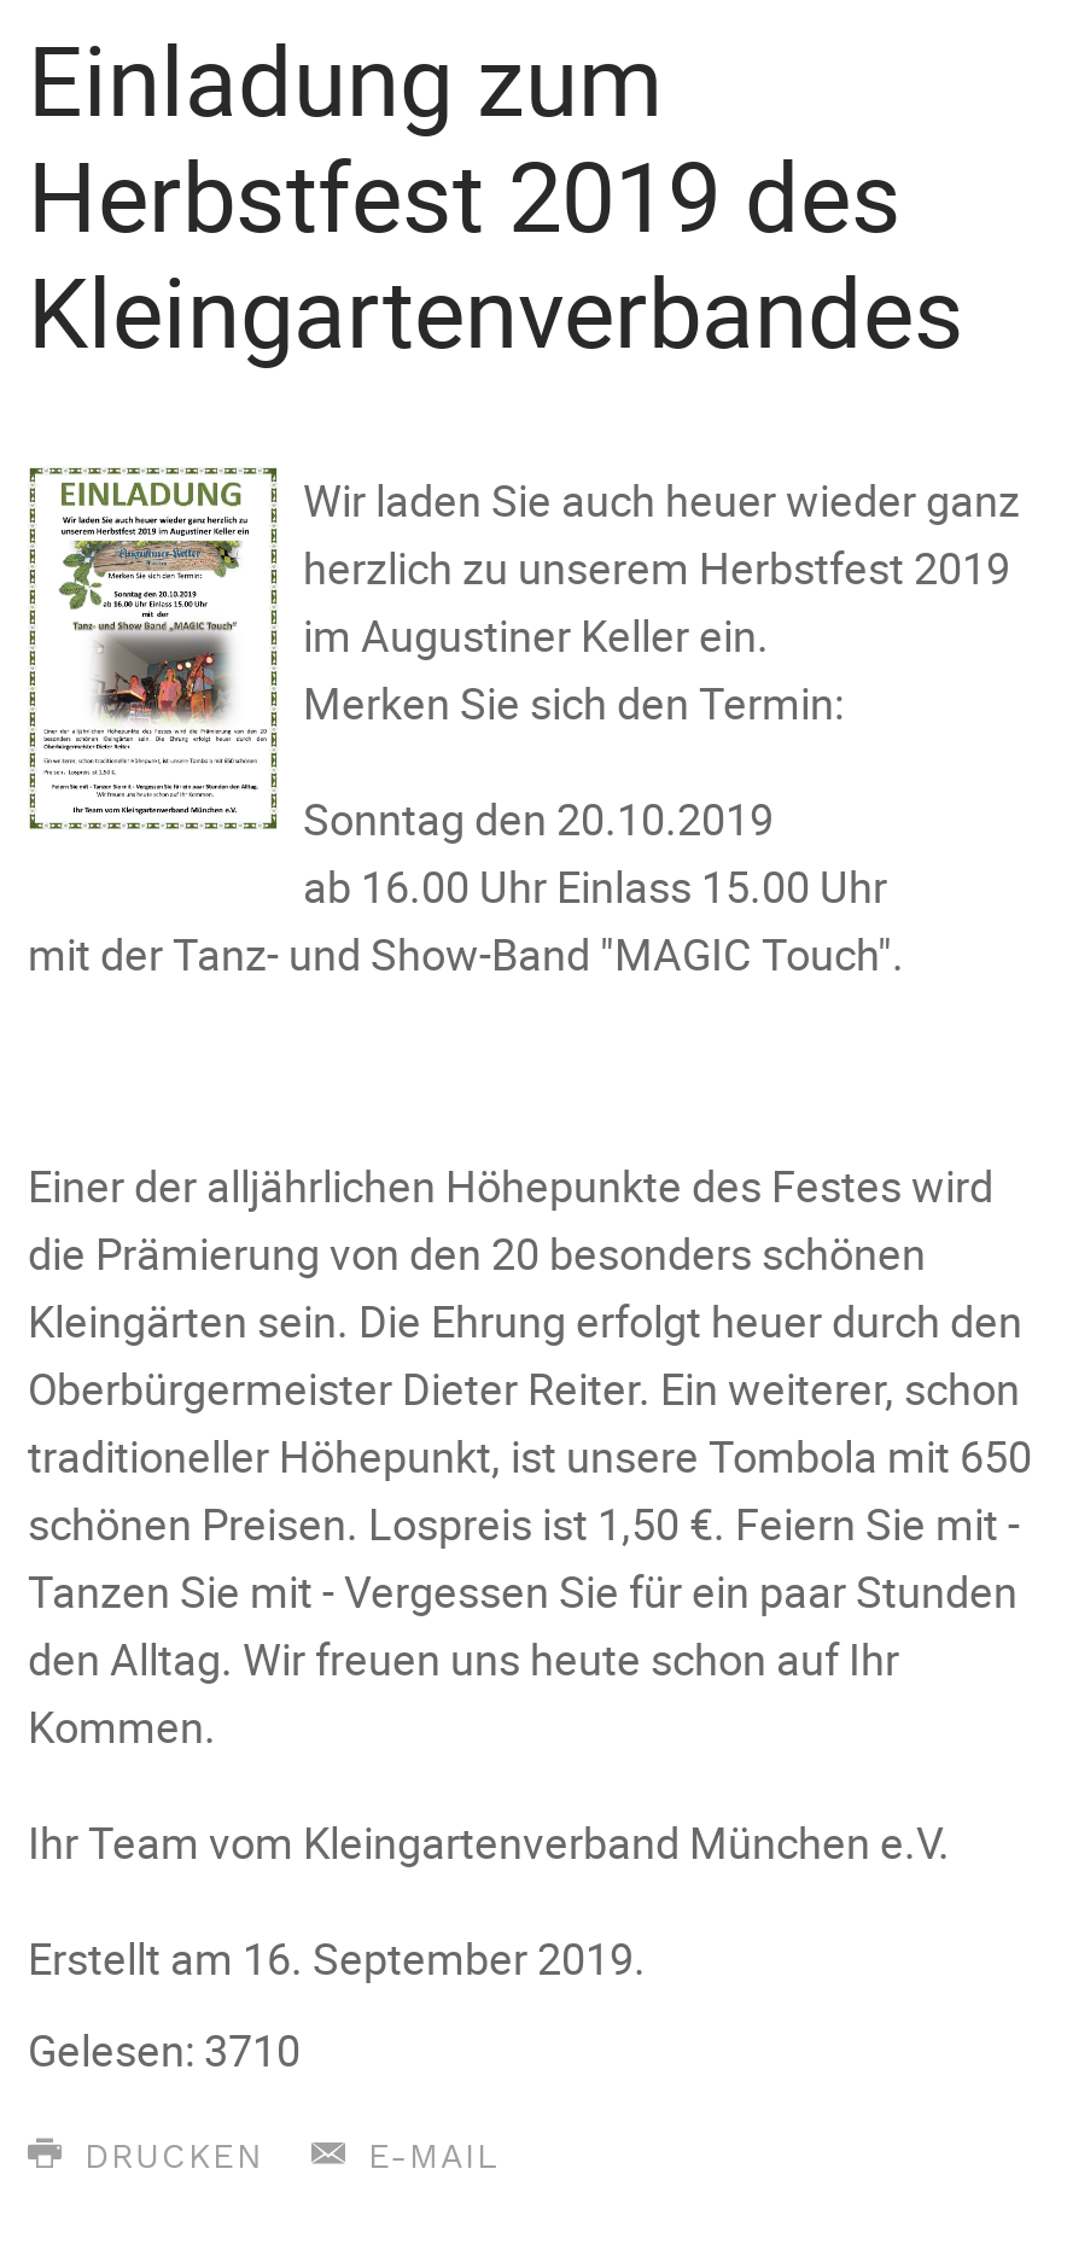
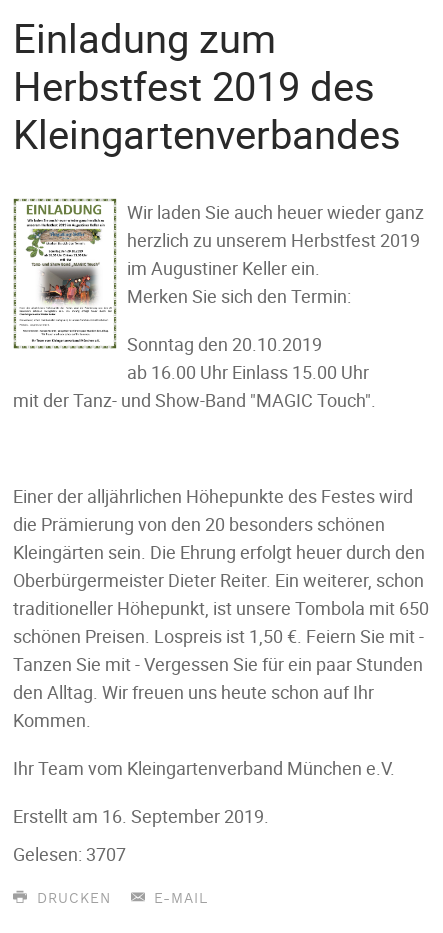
- Gelesen: 3710
+ Gelesen: 3707
